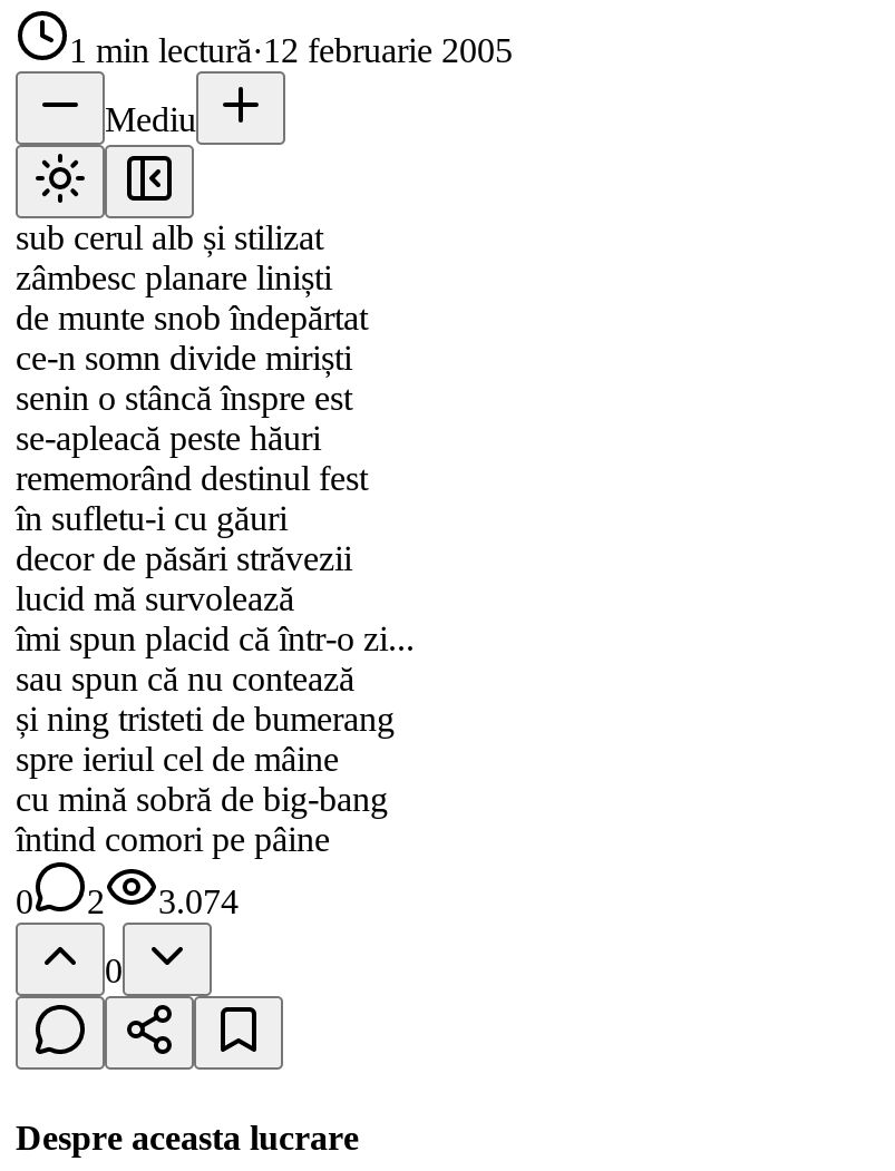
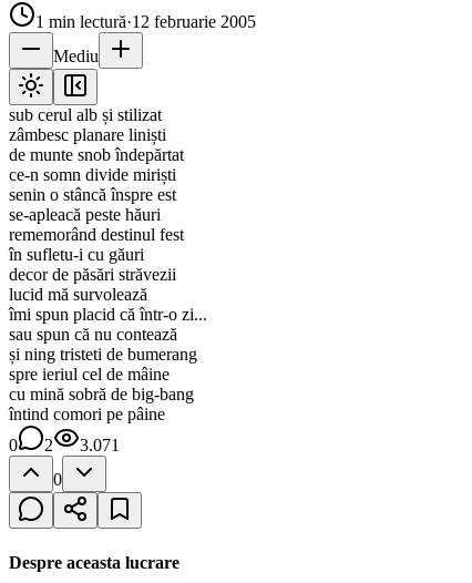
- 0 2 3.074
+ 0 2 3.071
